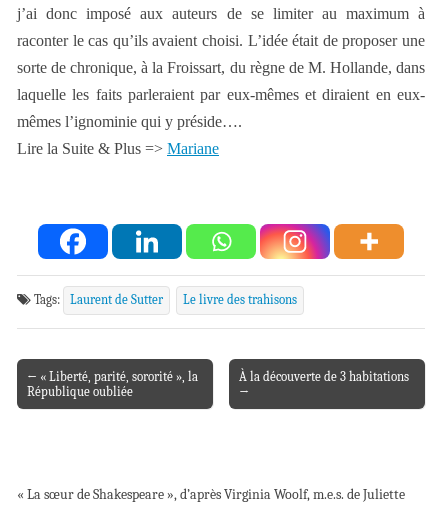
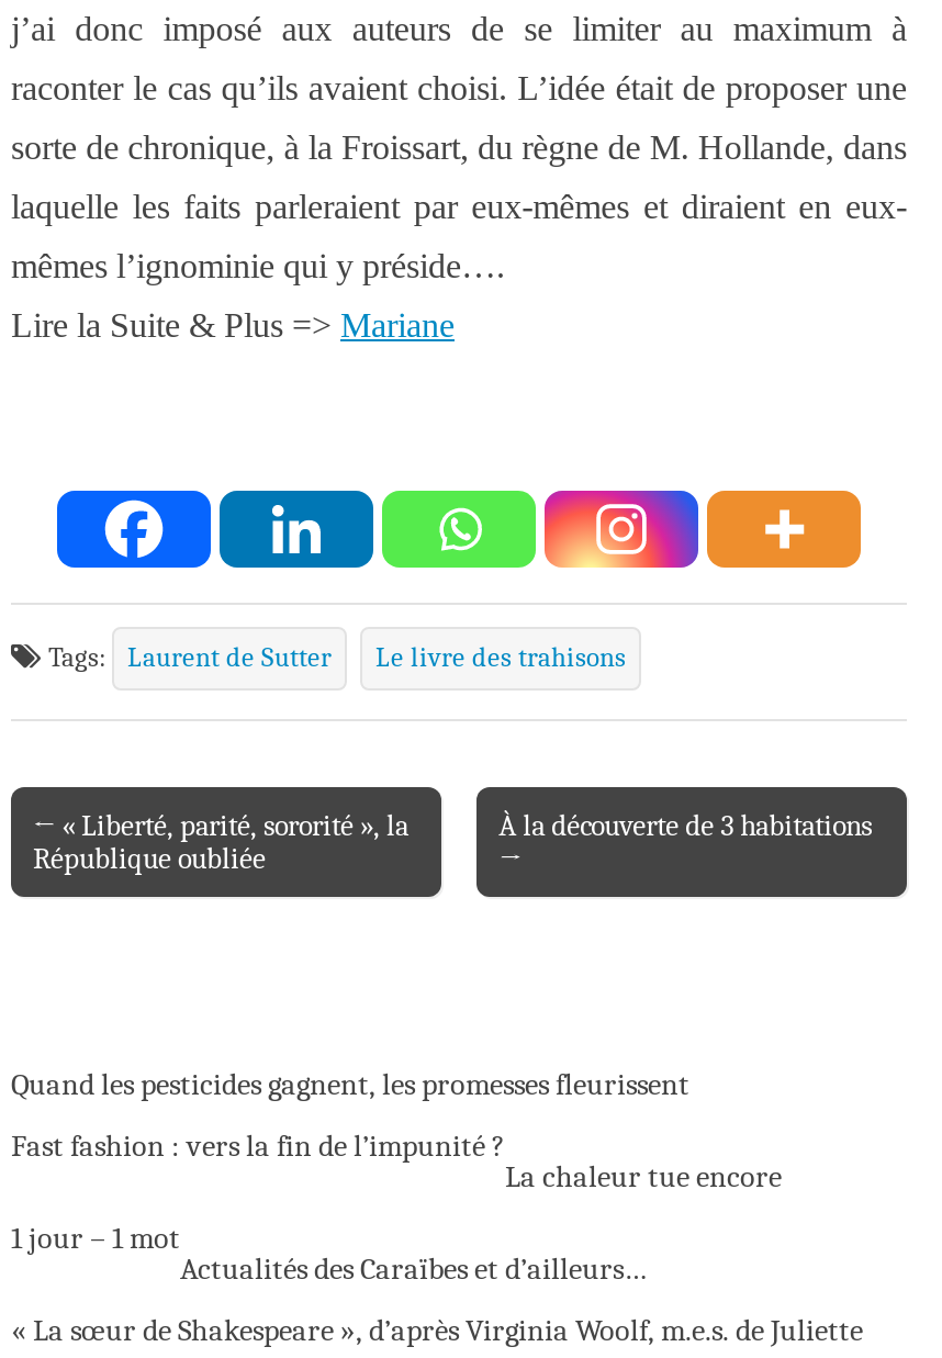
+ Quand les pesticides gagnent, les promesses fleurissent
+ Fast fashion : vers la fin de l’impunité ?
+ La chaleur tue encore
+ 1 jour – 1 mot
+ Actualités des Caraïbes et d’ailleurs…
